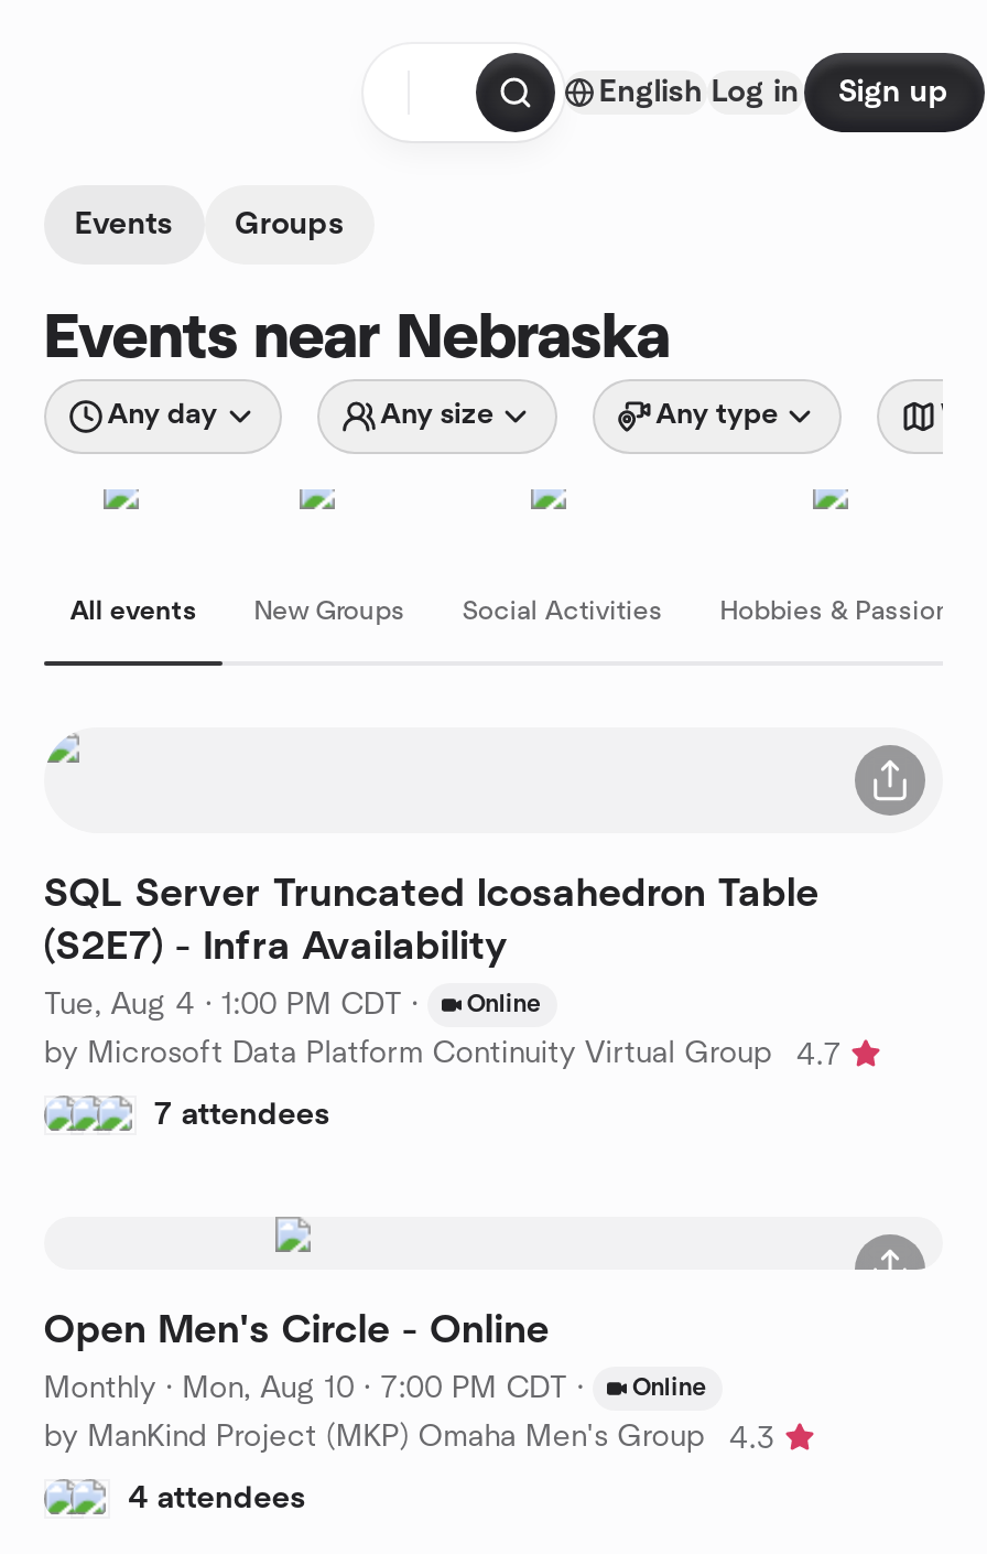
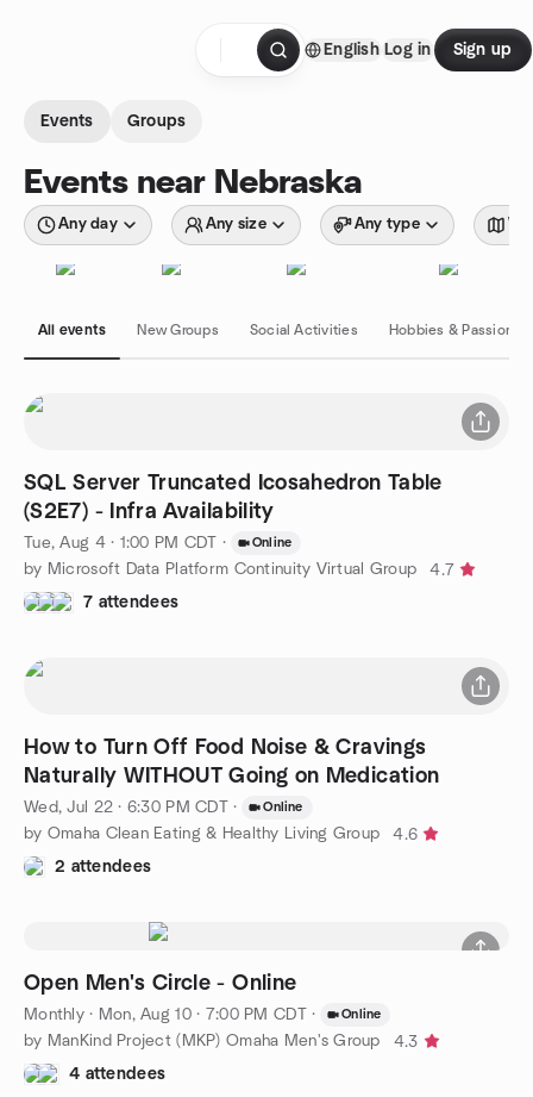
+ How to Turn Off Food Noise & Cravings
+ Naturally WITHOUT Going on Medication
+ Wed, Jul 22 · 6:30 PM CDT ·
+ Online
+ by Omaha Clean Eating & Healthy Living Group
+ 4.6
+ 2 attendees
